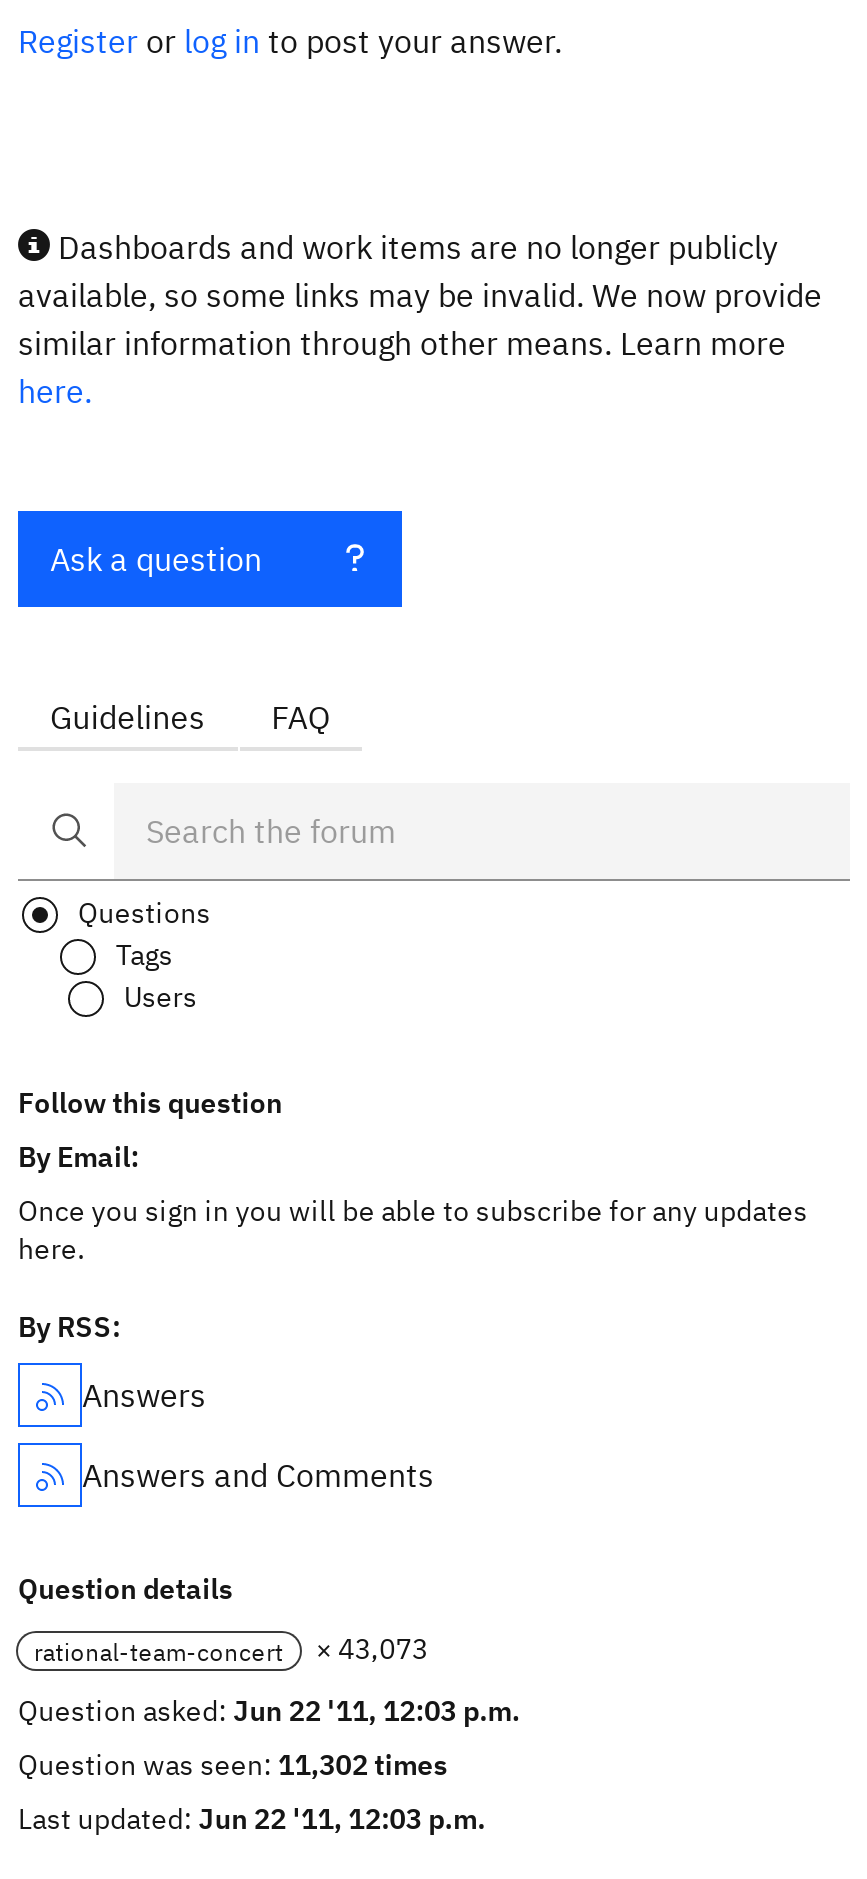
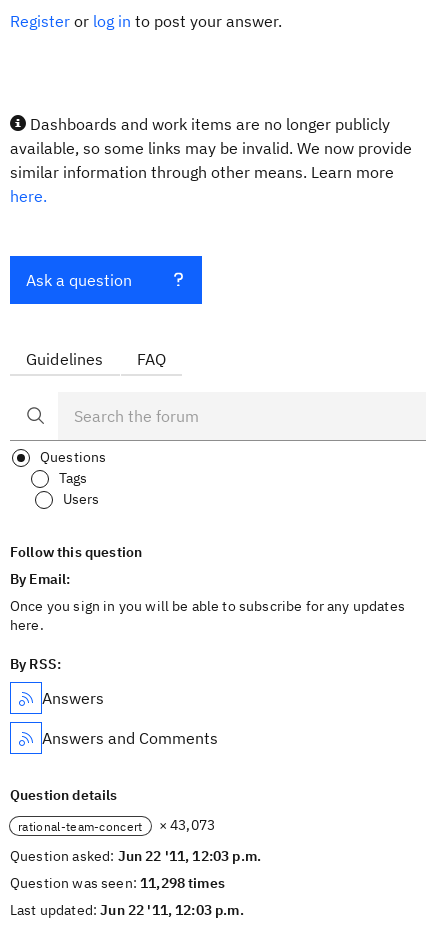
- Question was seen: 11,302 times
+ Question was seen: 11,298 times
